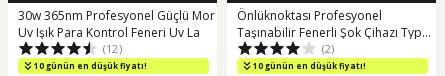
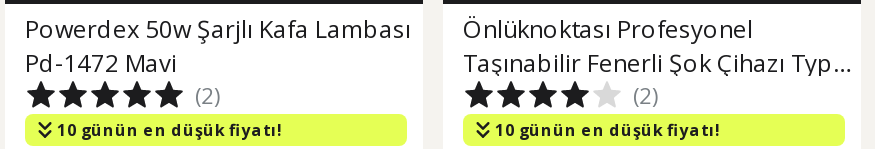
- 30w 365nm Profesyonel Güçlü Mor
- Uv Işık Para Kontrol Feneri Uv La
- (12)
+ Powerdex 50w Şarjlı Kafa Lambası
+ Pd-1472 Mavi
+ (2)
